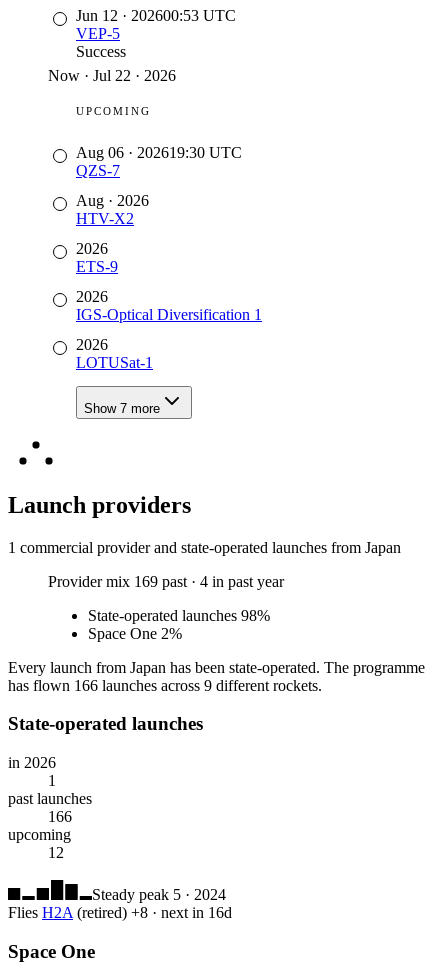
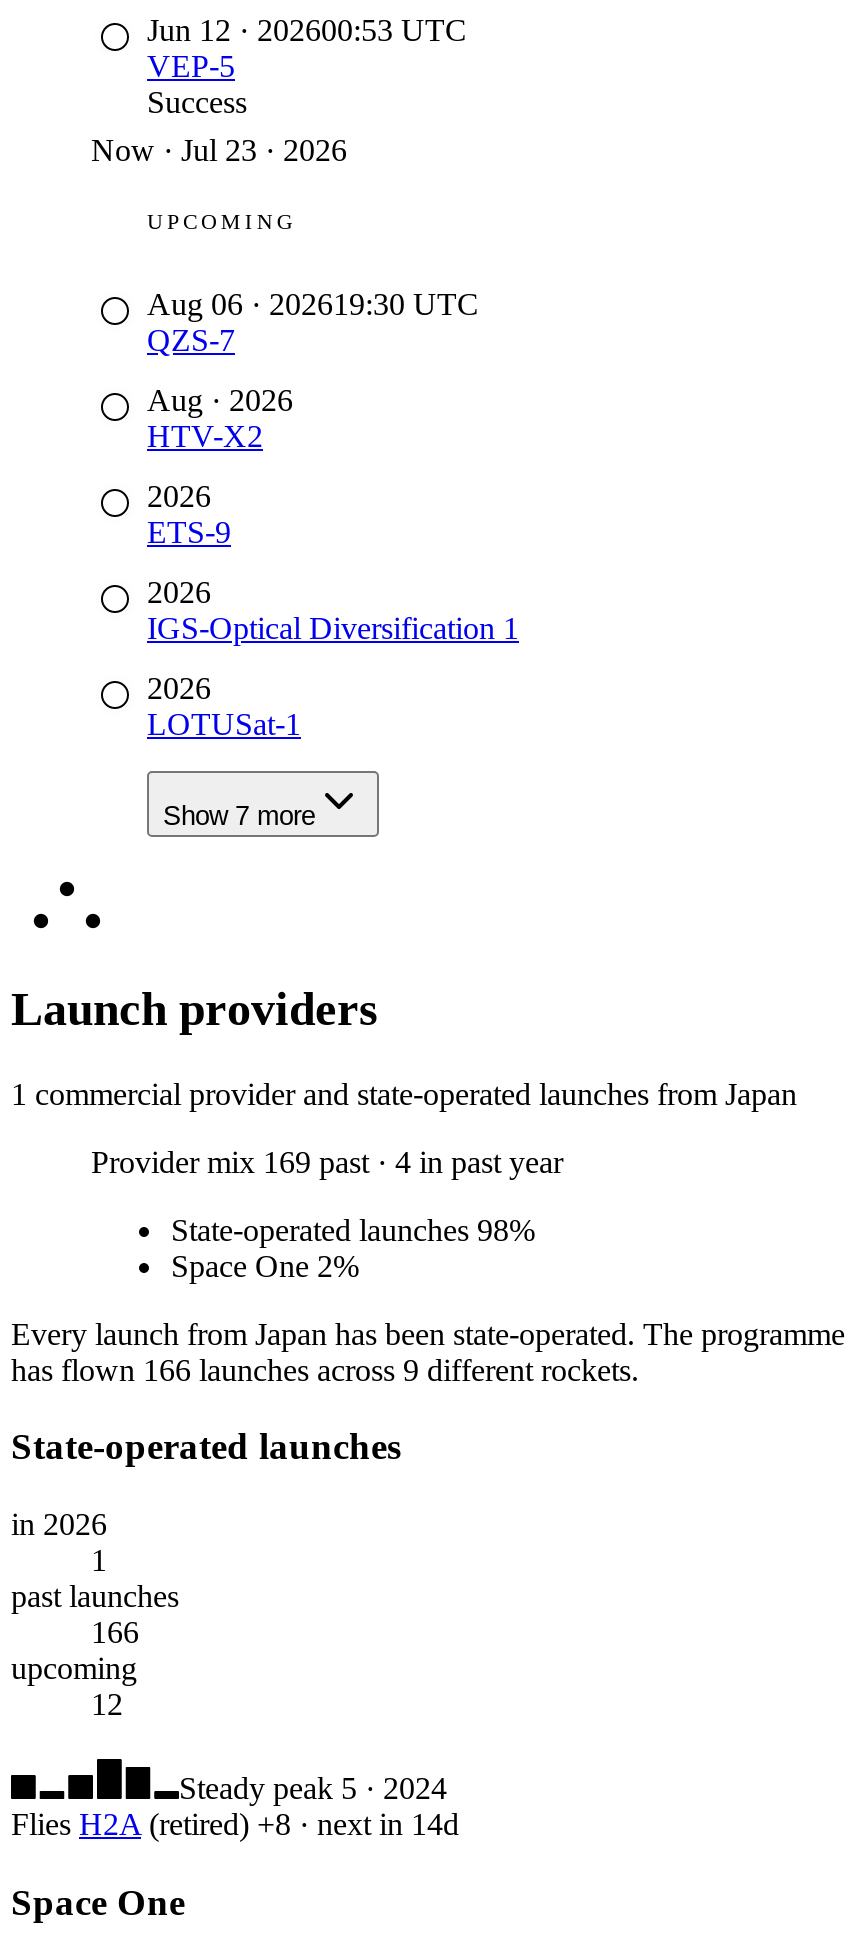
- Now · Jul 22 · 2026
+ Now · Jul 23 · 2026

- Flies H2A (retired) +8 · next in 16d
+ Flies H2A (retired) +8 · next in 14d
